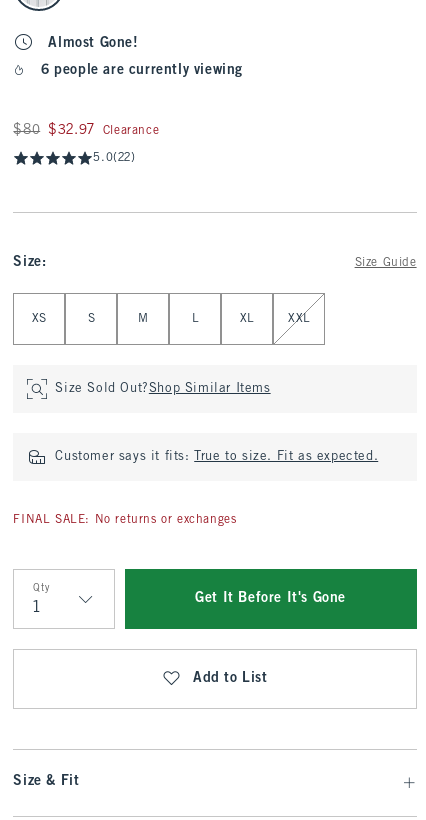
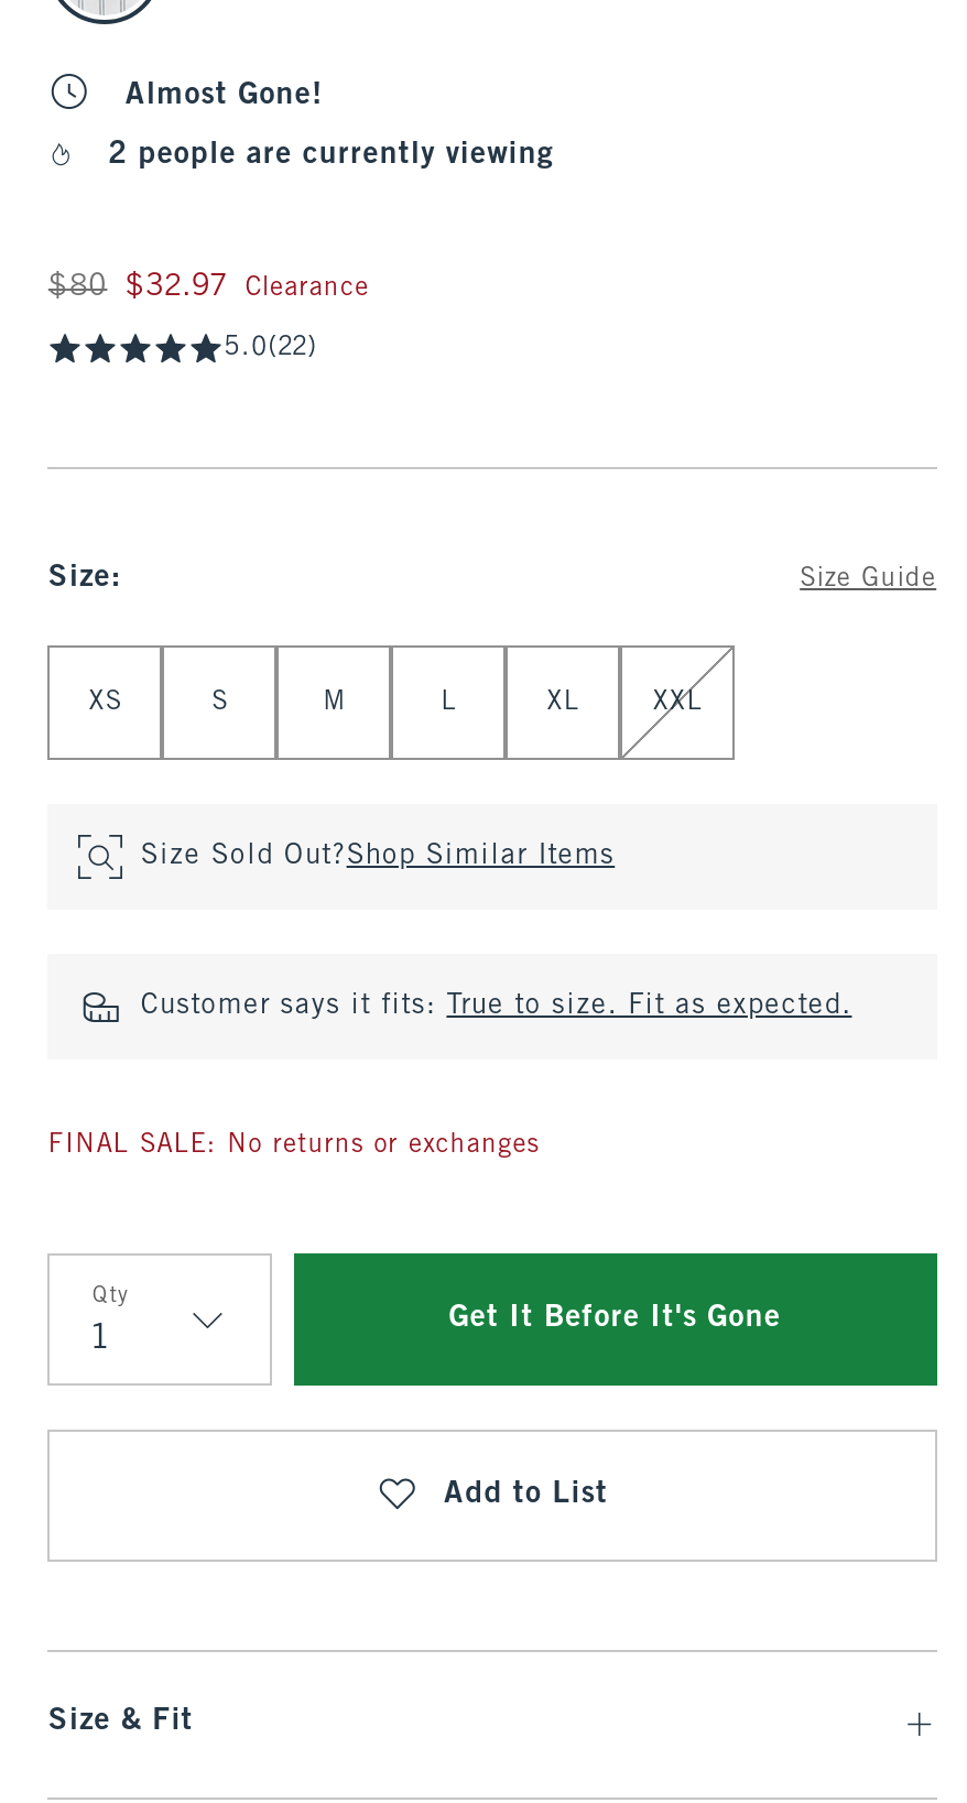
- 6 people are currently viewing
+ 2 people are currently viewing
